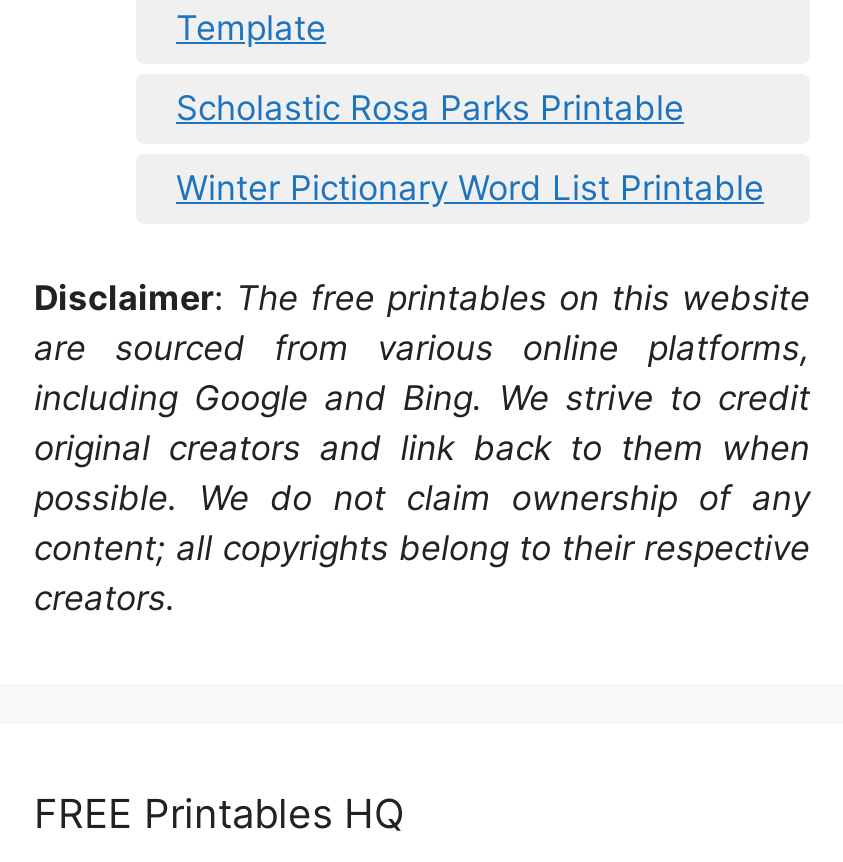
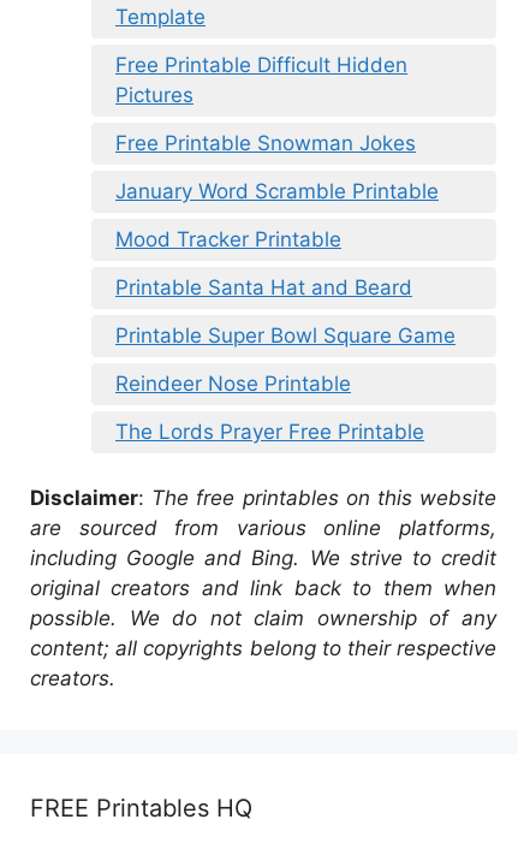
- Scholastic Rosa Parks Printable
- Winter Pictionary Word List Printable
+ Free Printable Difficult Hidden
+ Pictures
+ Free Printable Snowman Jokes
+ January Word Scramble Printable
+ Mood Tracker Printable
+ Printable Santa Hat and Beard
+ Printable Super Bowl Square Game
+ Reindeer Nose Printable
+ The Lords Prayer Free Printable
